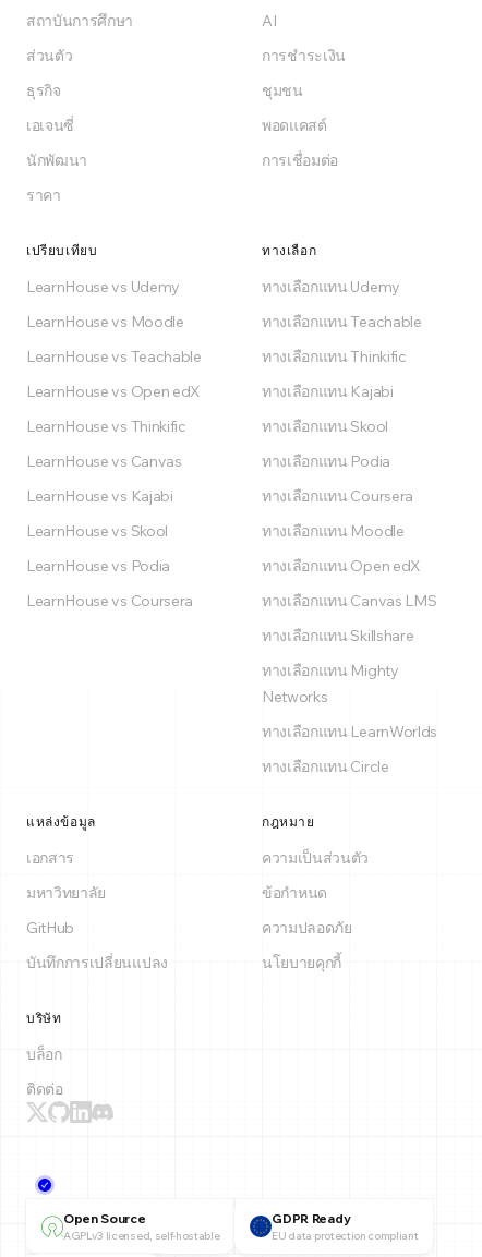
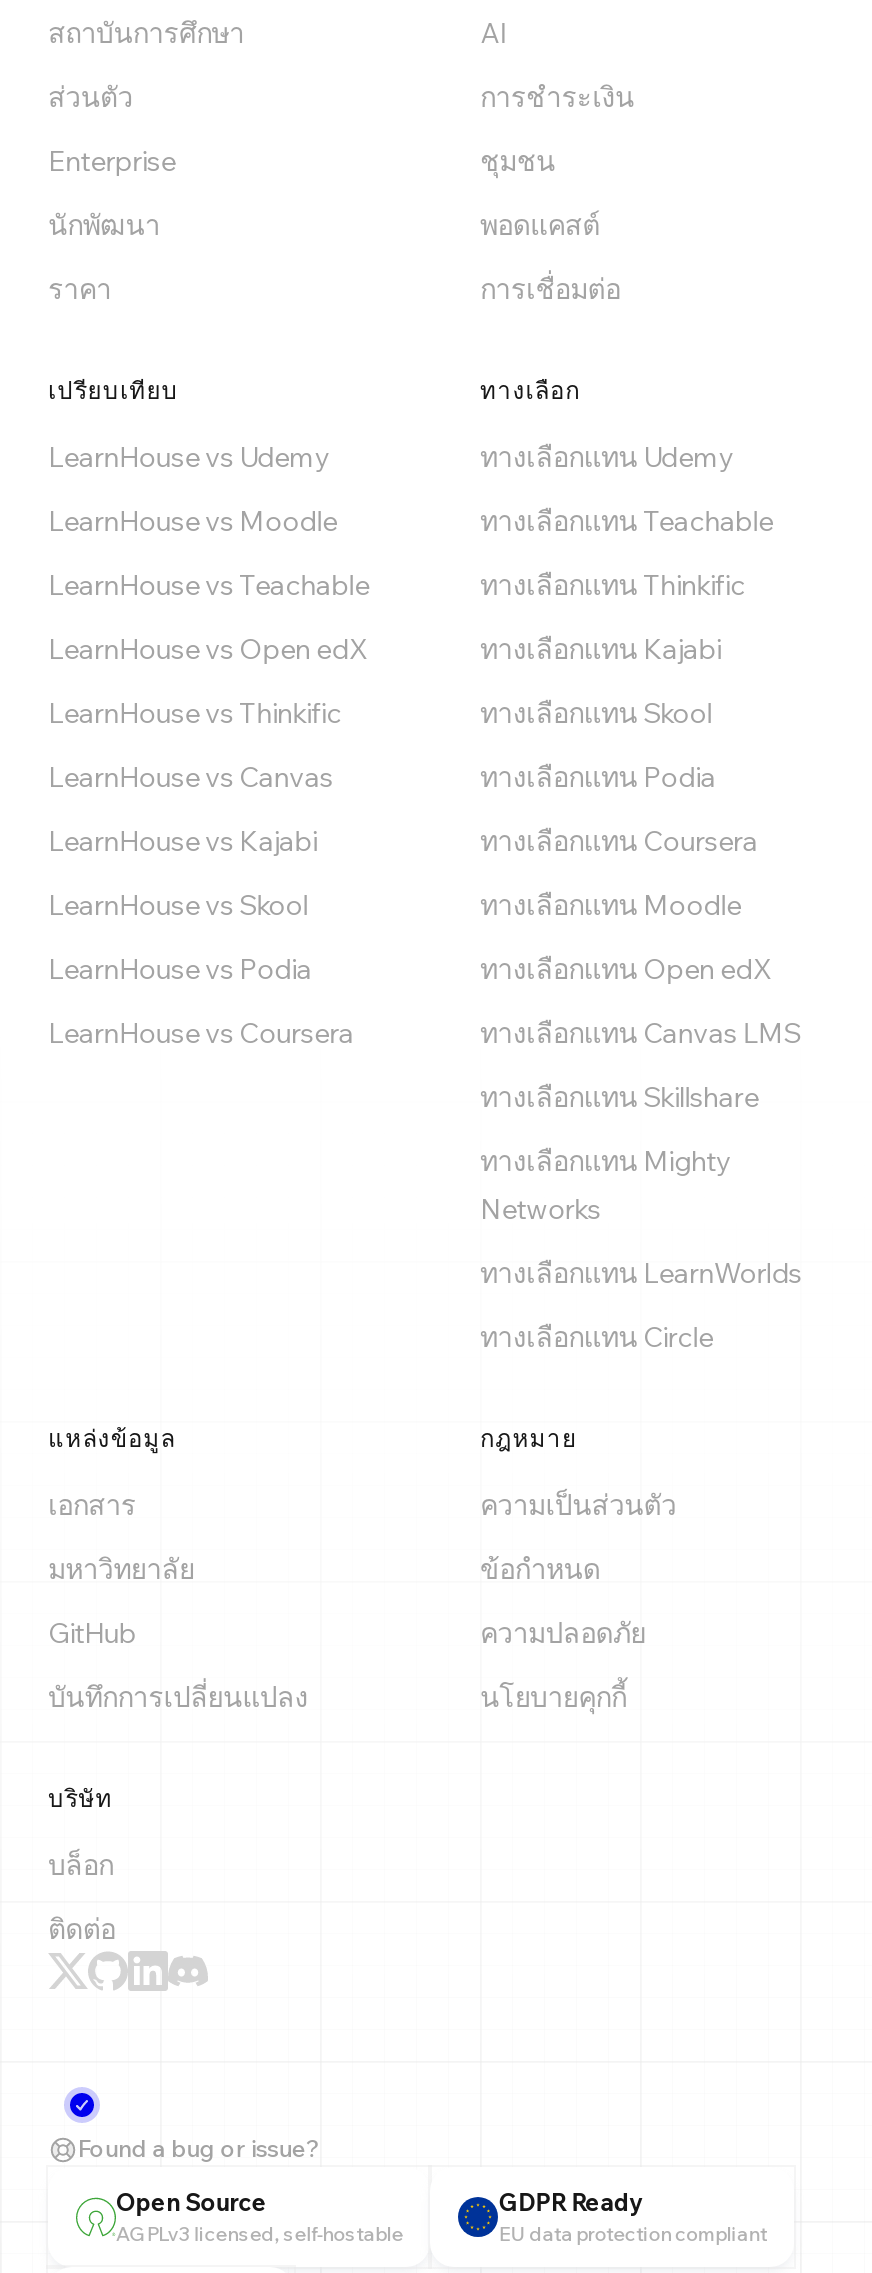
- ธุรกิจ
- เอเจนซี่
+ Enterprise

moved up: นักพัฒนา | ราคา

moved up: เปรียบเทียบ | LearnHouse vs Udemy | LearnHouse vs Moodle | ... | บล็อก | ติดต่อ

+ Found a bug or issue?
